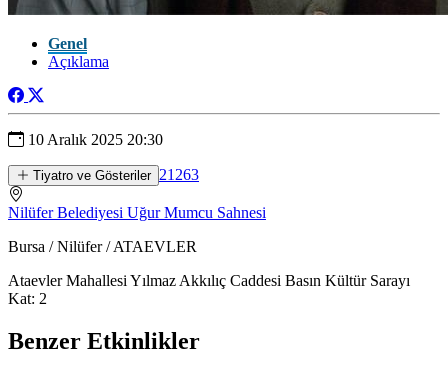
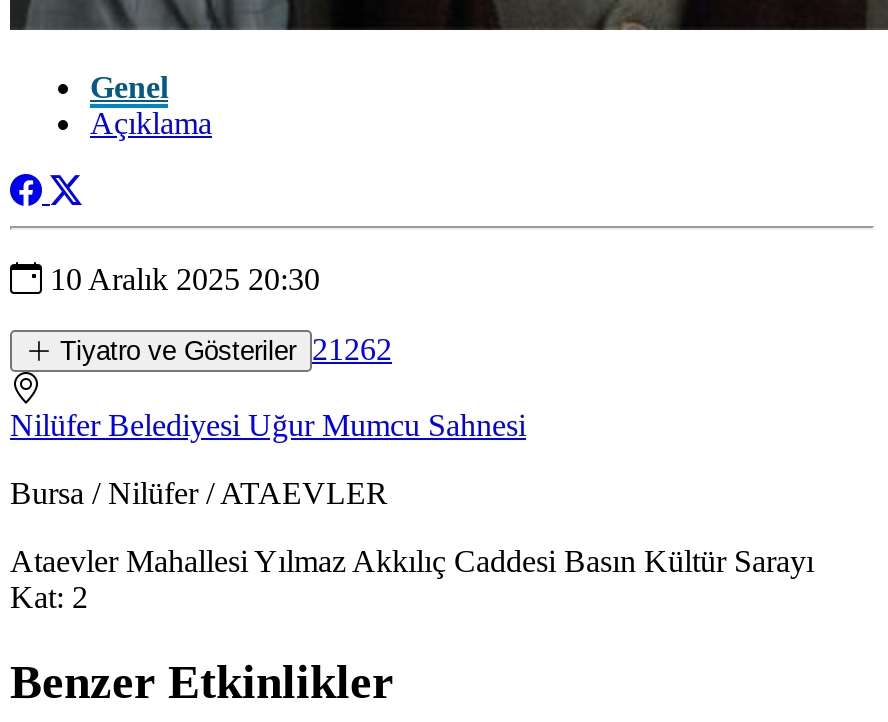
- Tiyatro ve Gösteriler 21263
+ Tiyatro ve Gösteriler 21262
